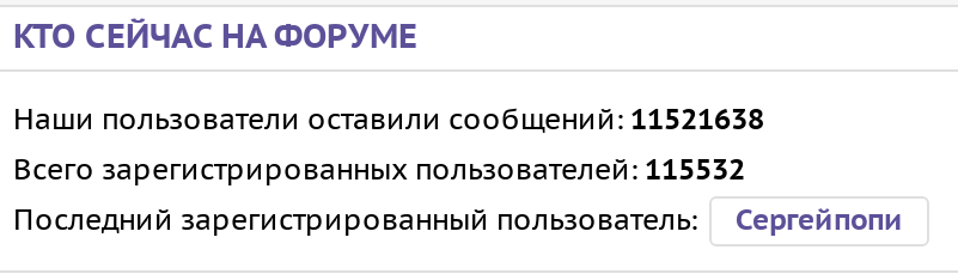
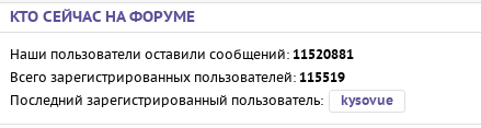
- Наши пользователи оставили сообщений: 11521638
+ Наши пользователи оставили сообщений: 11520881

- Всего зарегистрированных пользователей: 115532
+ Всего зарегистрированных пользователей: 115519

- Сергейпопи
+ kysovue
